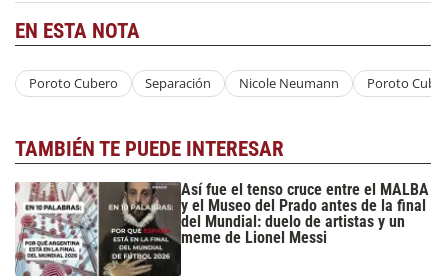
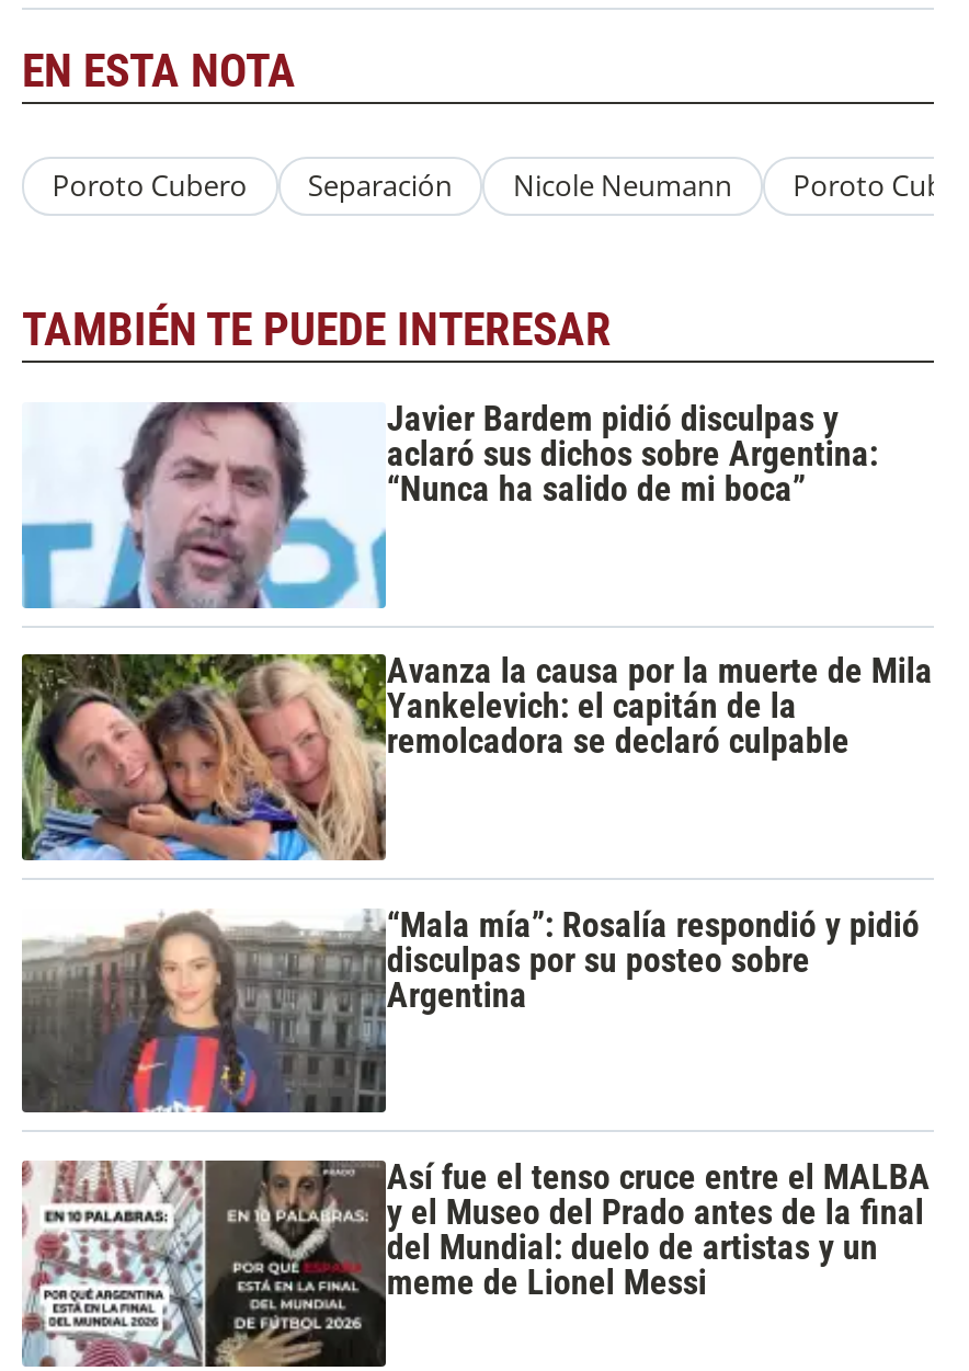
+ [image]
+ Javier Bardem pidió disculpas y
+ aclaró sus dichos sobre Argentina:
+ “Nunca ha salido de mi boca”

+ [image]
+ Avanza la causa por la muerte de Mila
+ Yankelevich: el capitán de la
+ remolcadora se declaró culpable

+ [image]
+ “Mala mía”: Rosalía respondió y pidió
+ disculpas por su posteo sobre
+ Argentina
